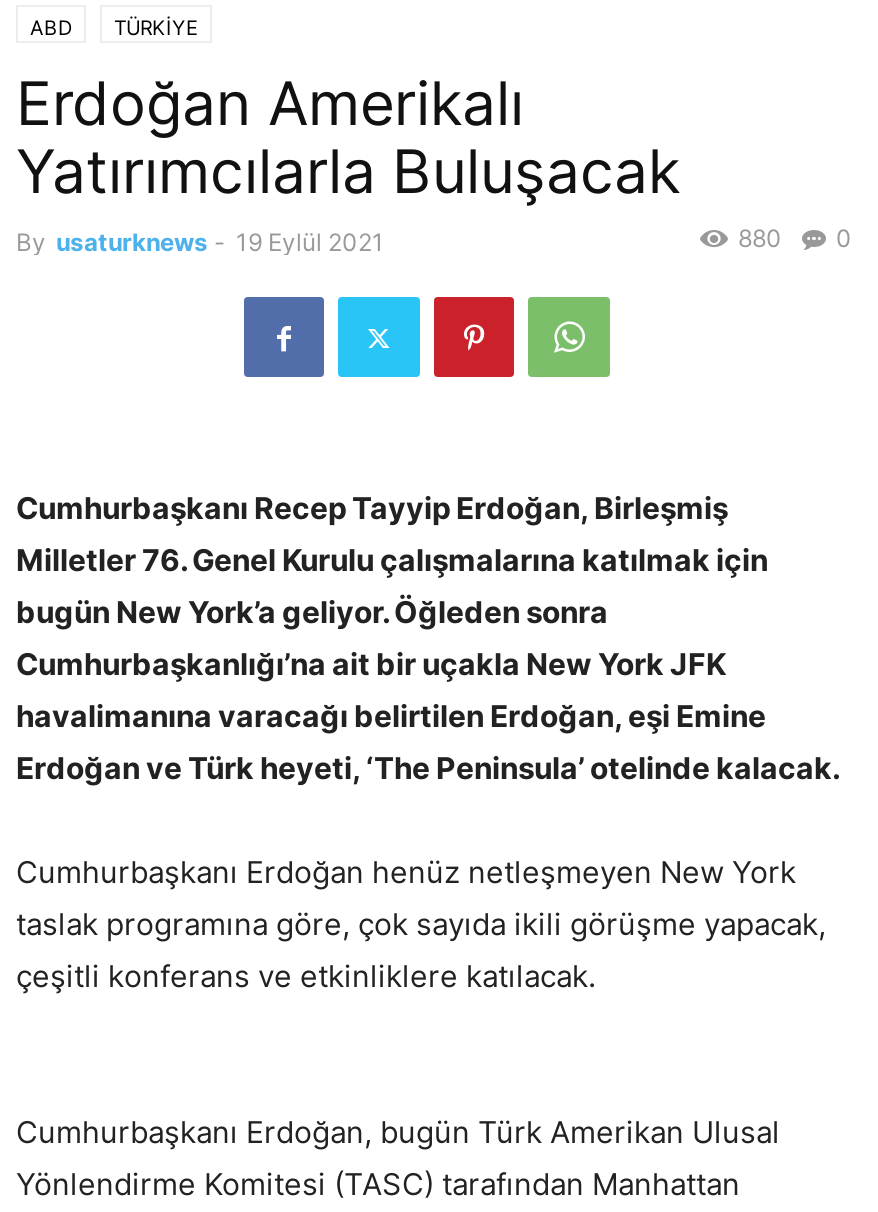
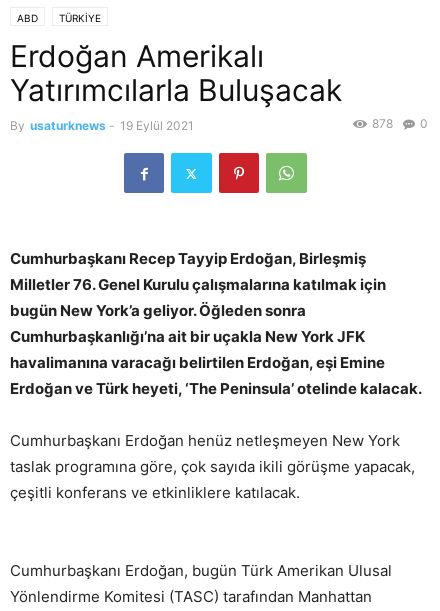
- 880 0
+ 878 0
